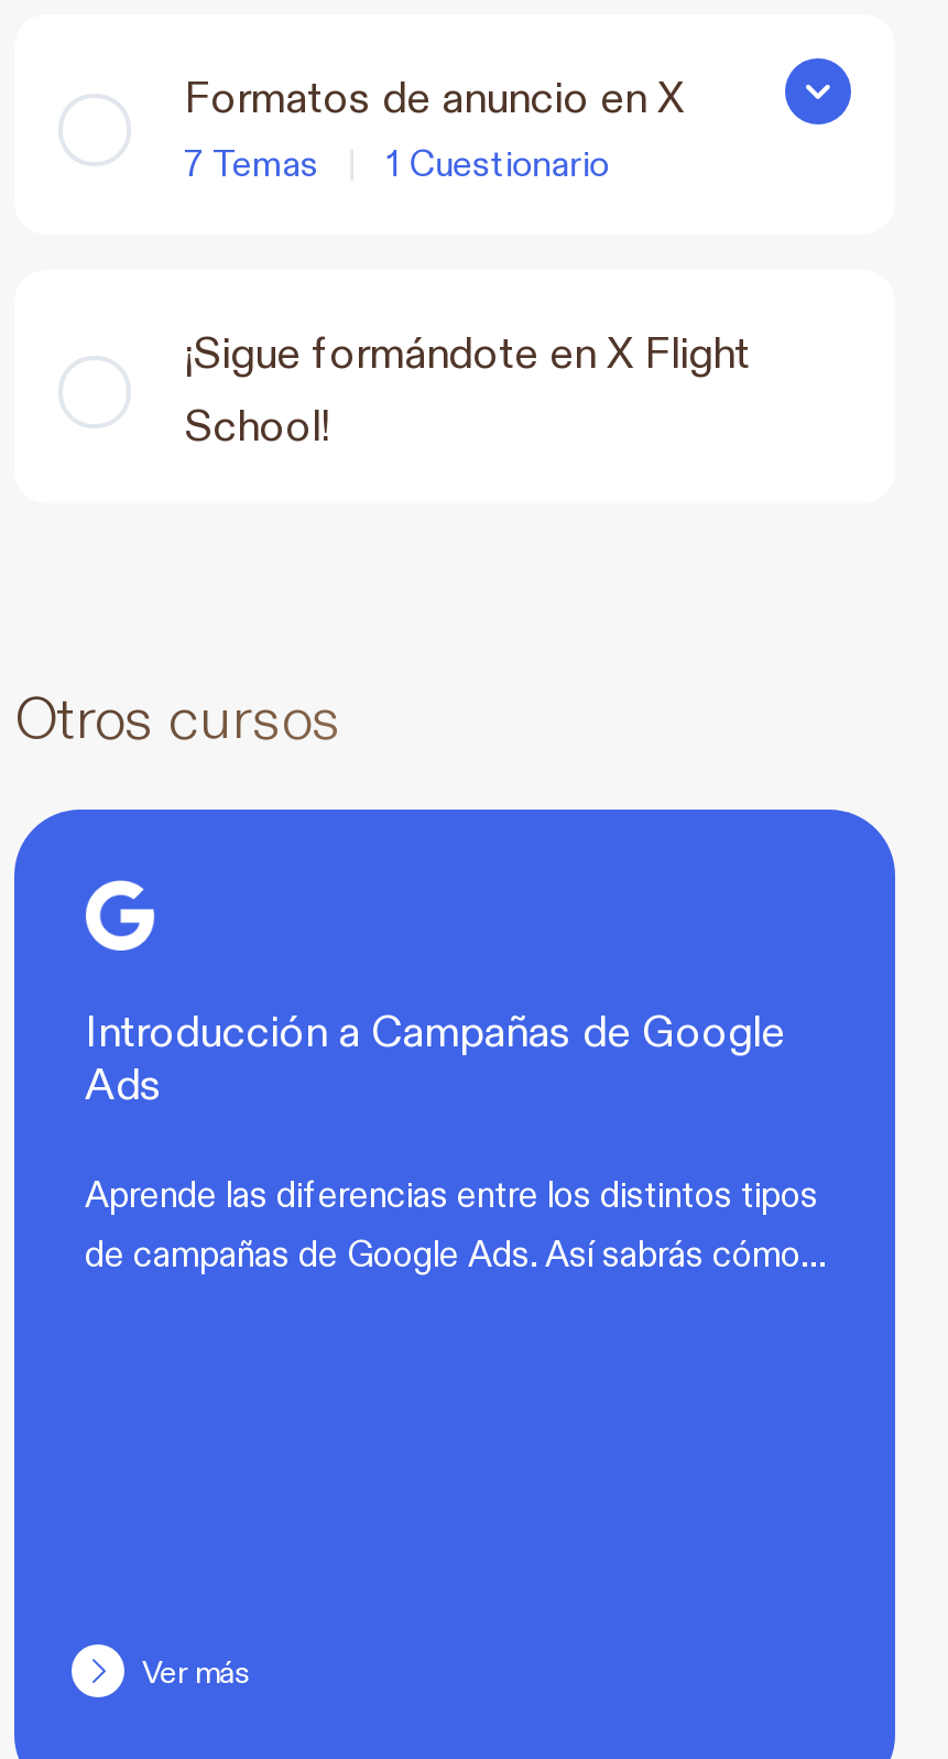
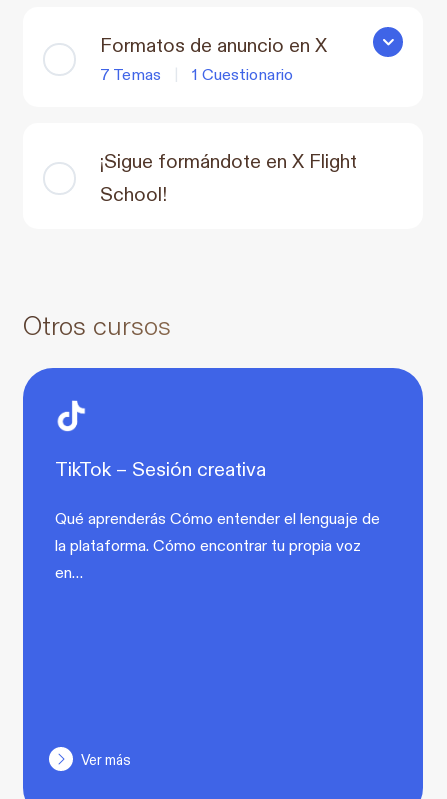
- [image]
- Introducción a Campañas de Google
- Ads
+ [image]
+ TikTok – Sesión creativa

- Aprende las diferencias entre los distintos tipos
- de campañas de Google Ads. Así sabrás cómo…
+ Qué aprenderás Cómo entender el lenguaje de
+ la plataforma. Cómo encontrar tu propia voz
+ en…
